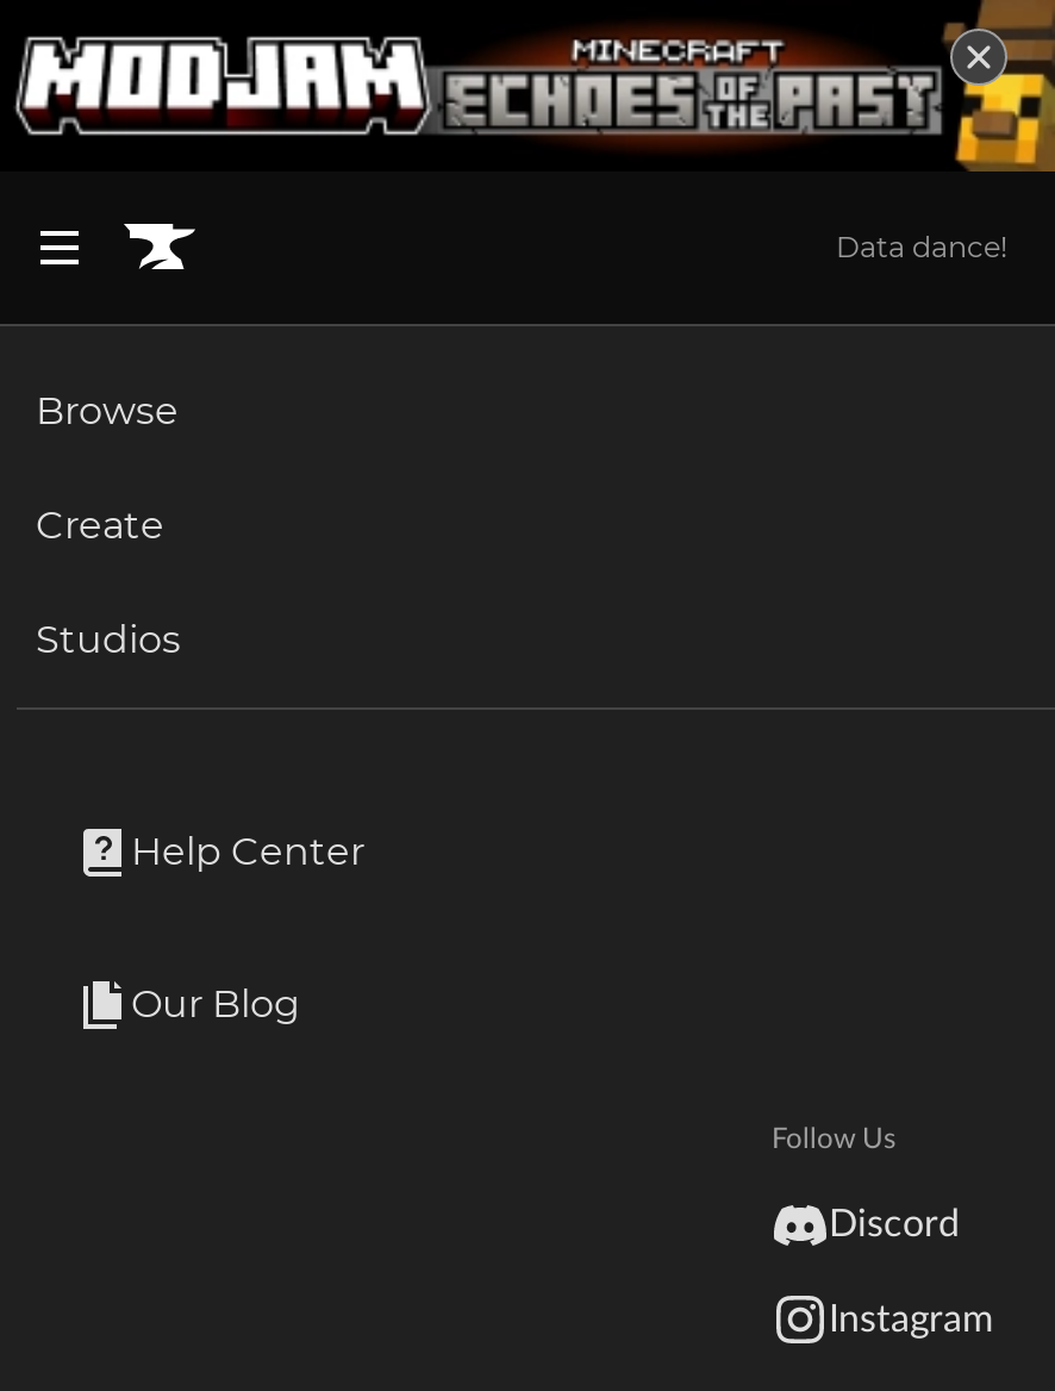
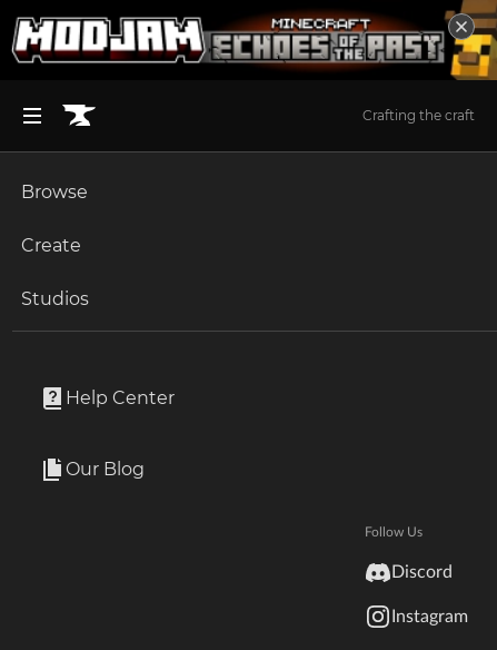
- Data dance!
+ Crafting the craft
